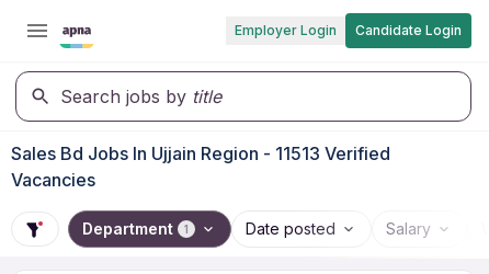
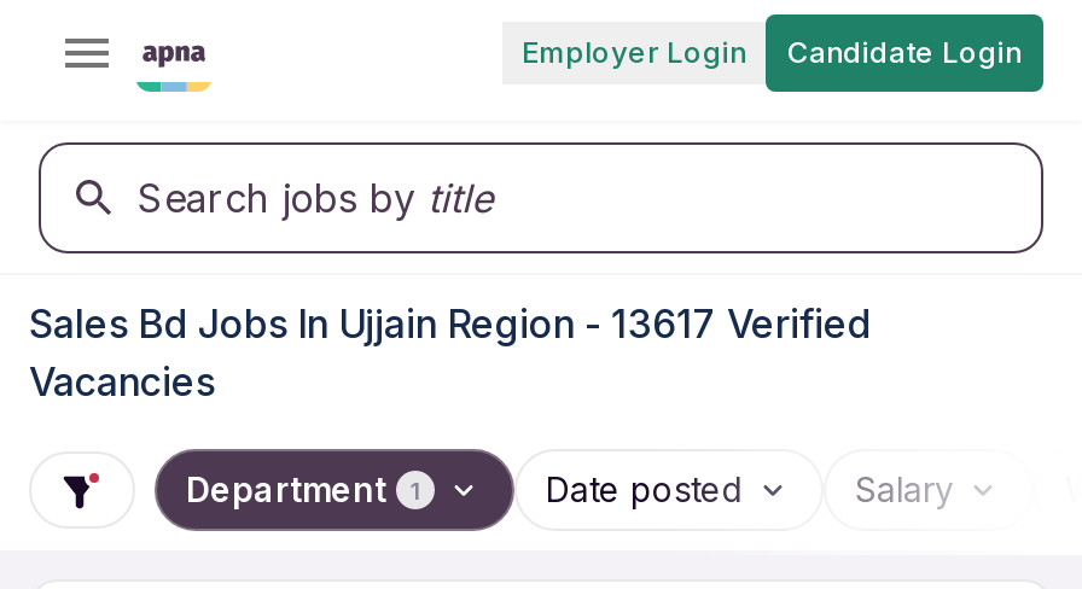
- Sales Bd Jobs In Ujjain Region - 11513 Verified
+ Sales Bd Jobs In Ujjain Region - 13617 Verified
